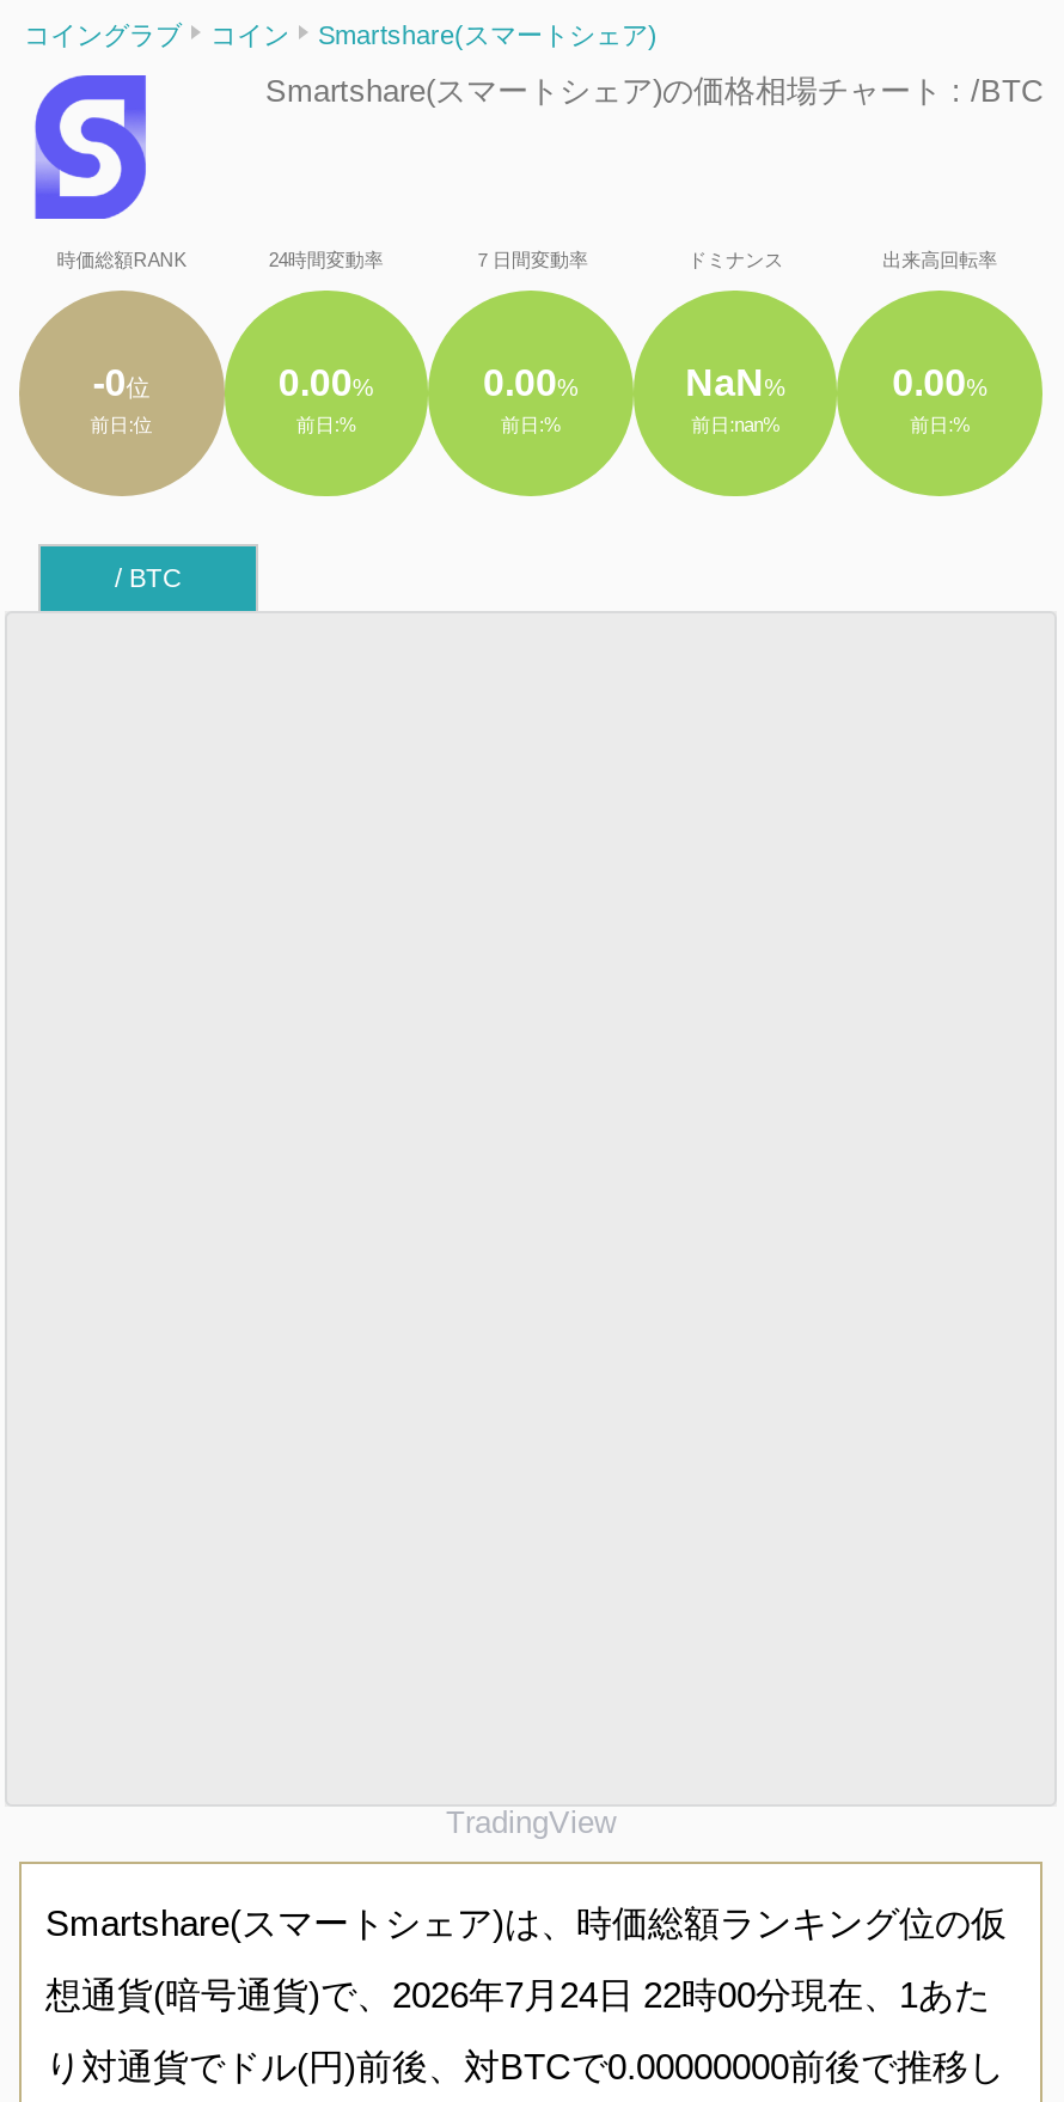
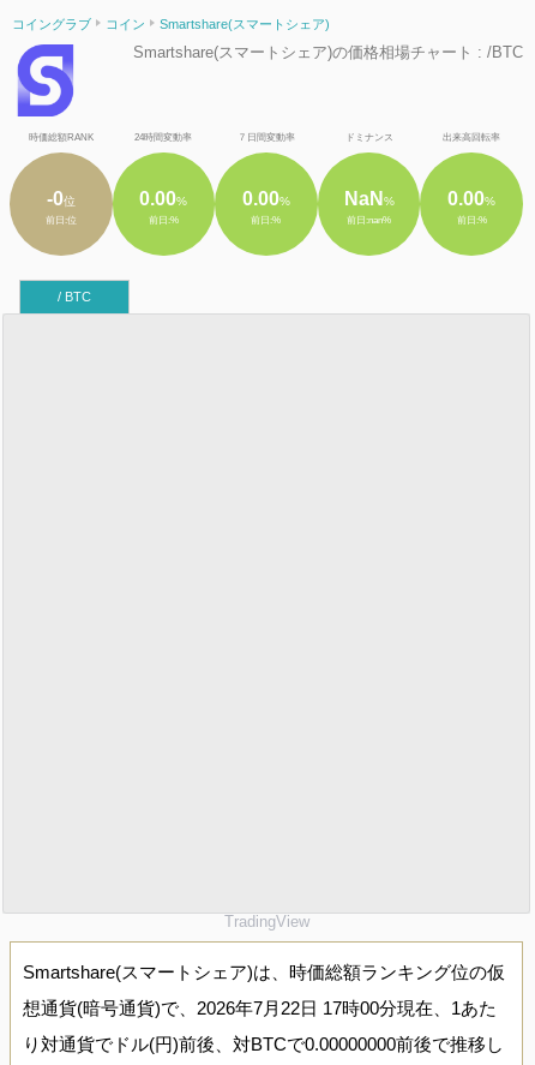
- 想通貨(暗号通貨)で、2026年7月24日 22時00分現在、1あた
+ 想通貨(暗号通貨)で、2026年7月22日 17時00分現在、1あた
